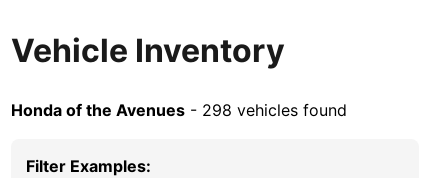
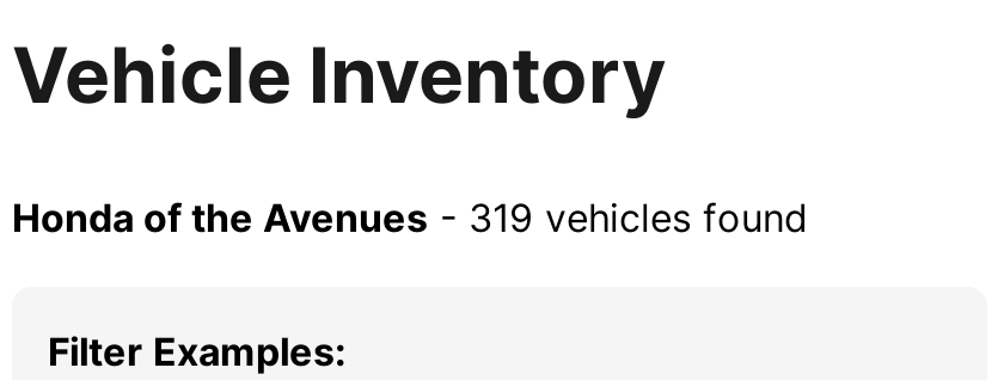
- Honda of the Avenues - 298 vehicles found
+ Honda of the Avenues - 319 vehicles found
